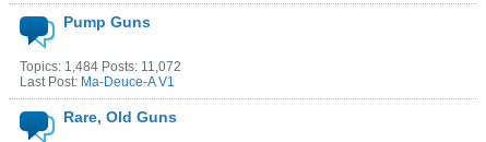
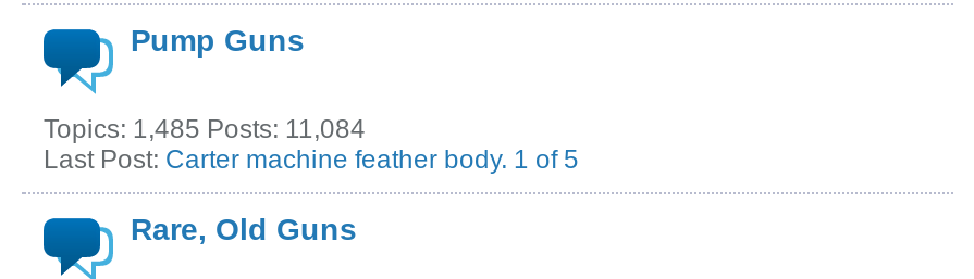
- Topics: 1,484 Posts: 11,072
- Last Post: Ma-Deuce-A V1
+ Topics: 1,485 Posts: 11,084
+ Last Post: Carter machine feather body. 1 of 5
